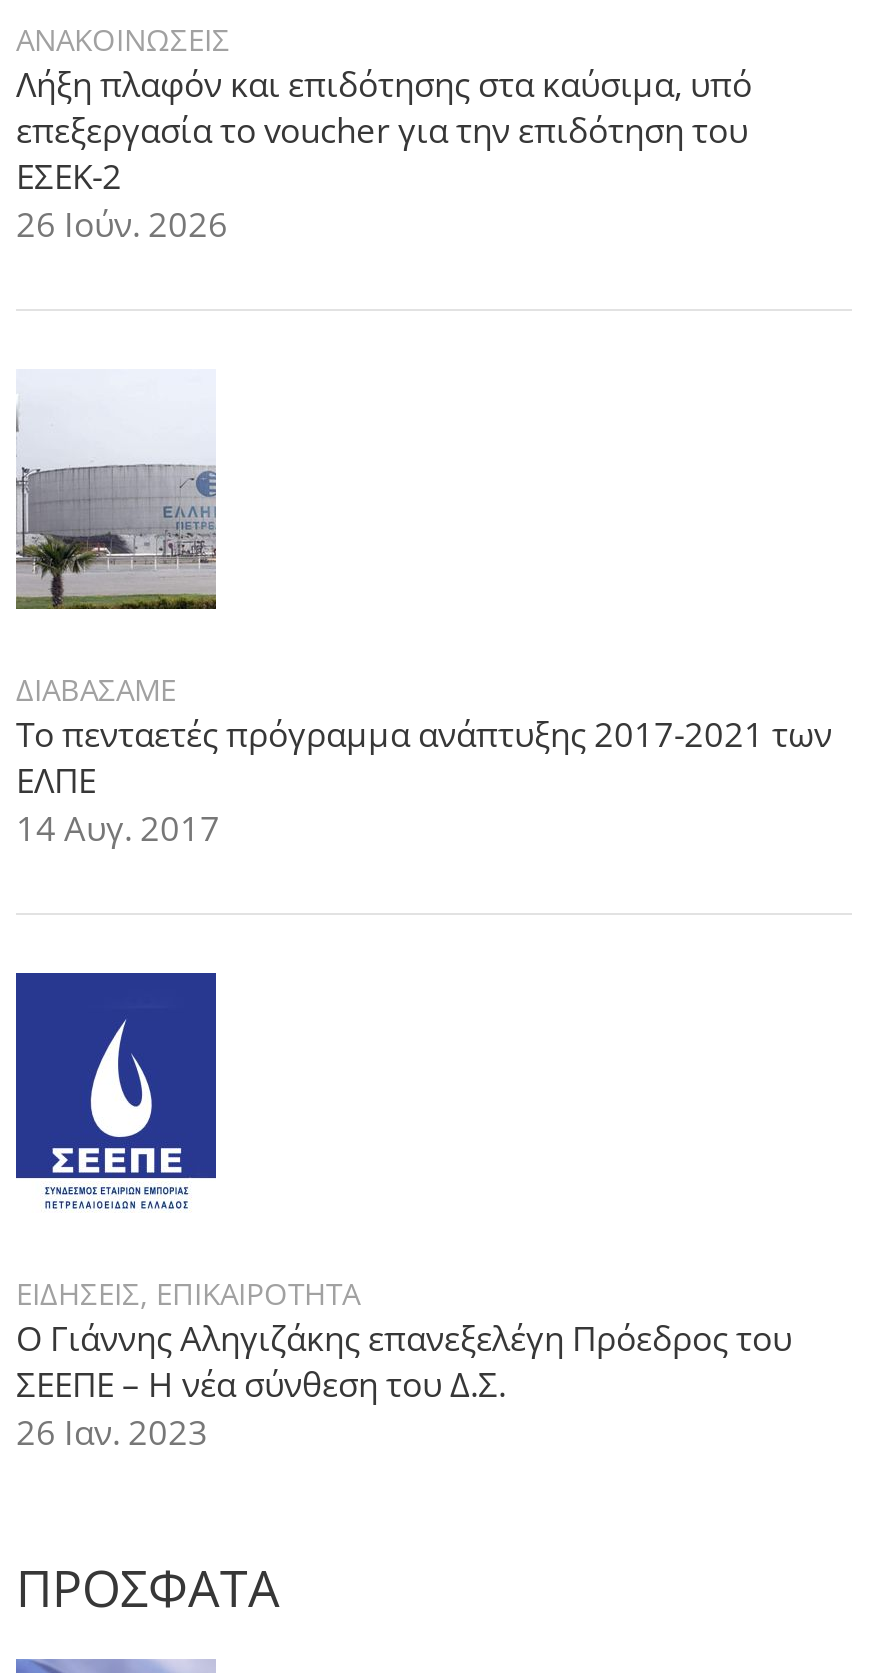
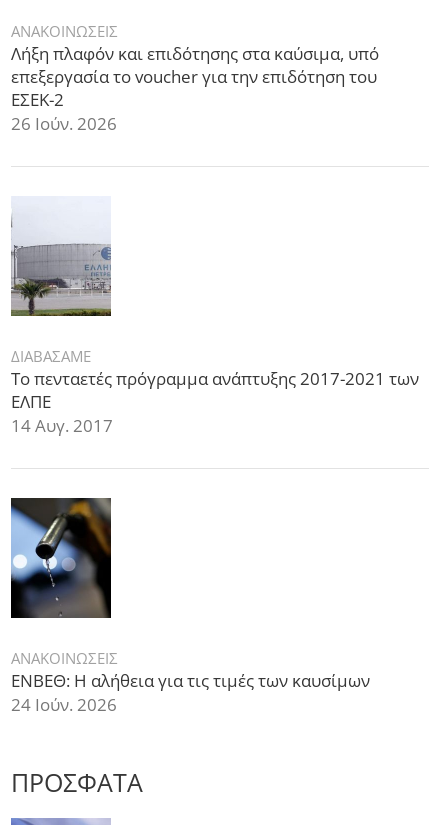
- [image]
- ΕΙΔΗΣΕΙΣ, ΕΠΙΚΑΙΡΟΤΗΤΑ
- Ο Γιάννης Αληγιζάκης επανεξελέγη Πρόεδρος του
- ΣΕΕΠΕ – Η νέα σύνθεση του Δ.Σ.
- 26 Ιαν. 2023
+ [image]
+ ΑΝΑΚΟΙΝΩΣΕΙΣ
+ ΕΝΒΕΘ: Η αλήθεια για τις τιμές των καυσίμων
+ 24 Ιούν. 2026
